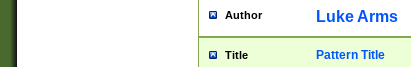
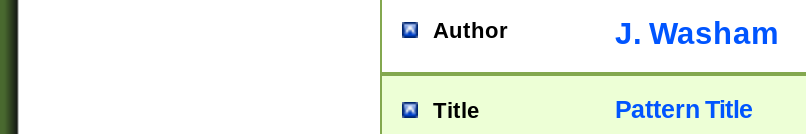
- Luke Arms
+ J. Washam
